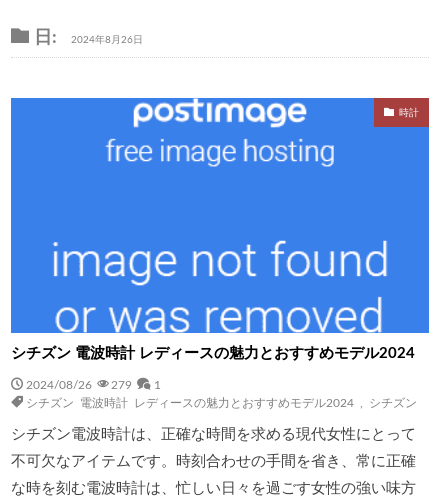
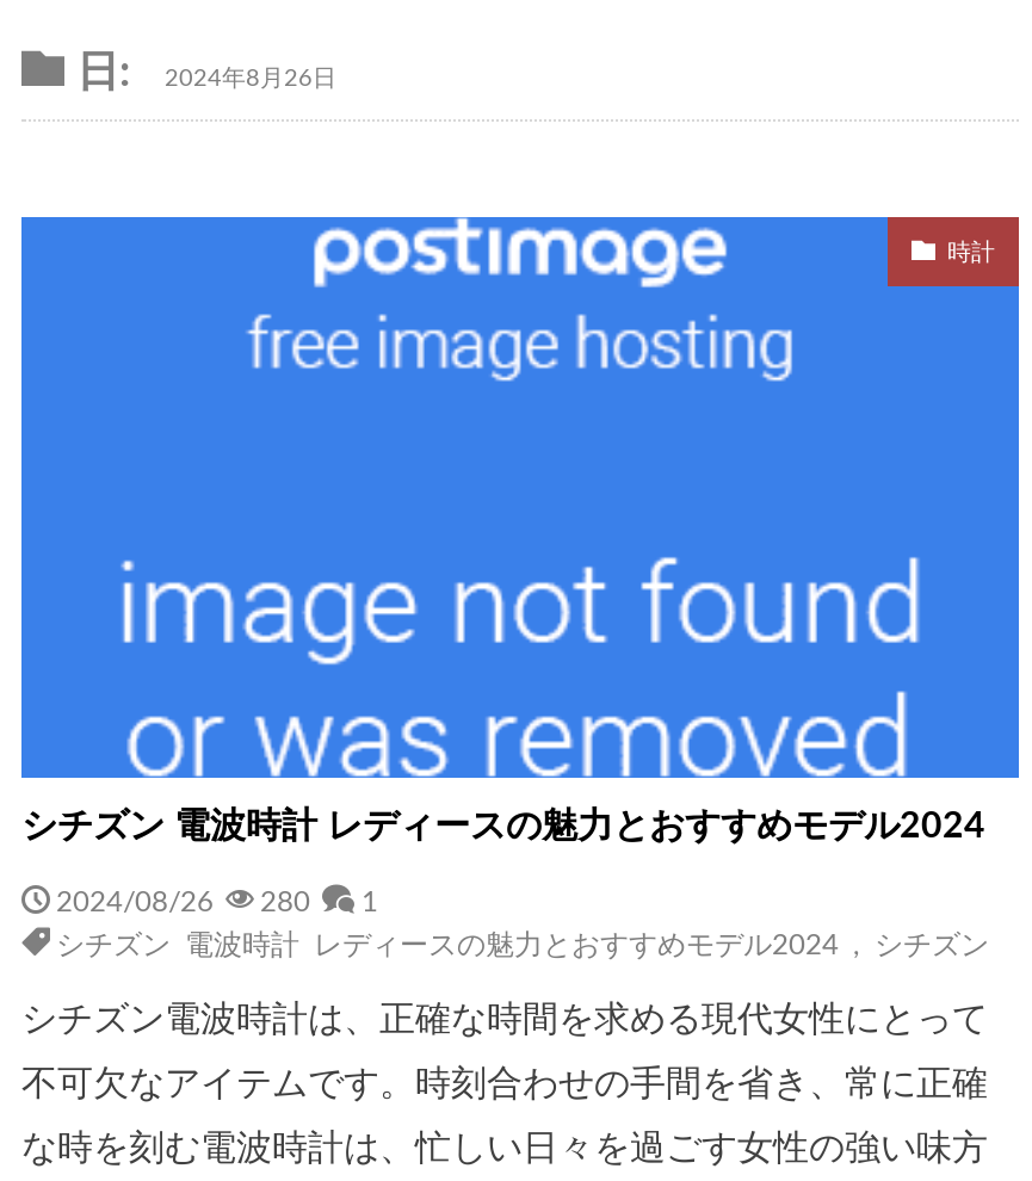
- 2024/08/26 279 1
+ 2024/08/26 280 1
